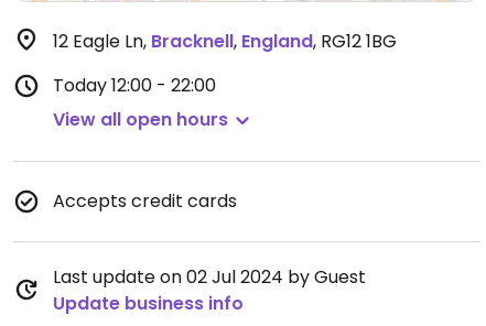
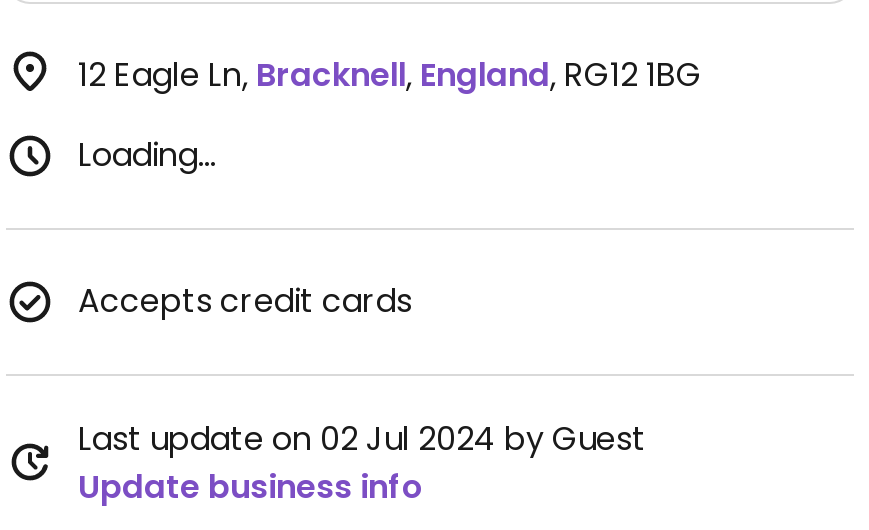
- Today 12:00 - 22:00
- View all open hours
+ Loading...
